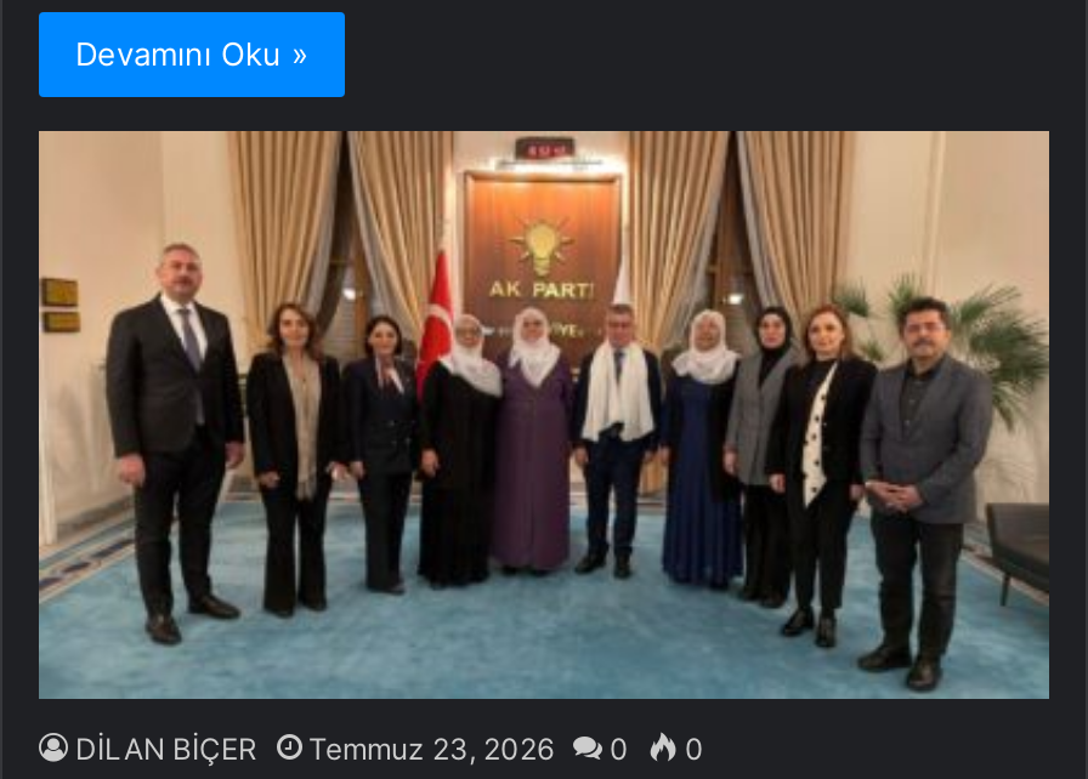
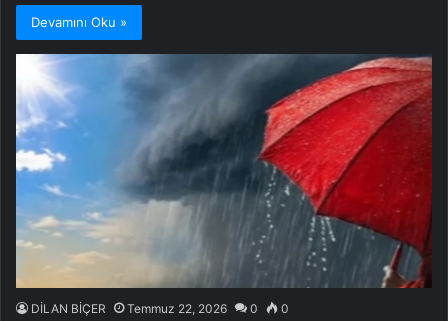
- [image]
- DİLAN BİÇER Temmuz 23, 2026 0 0
+ [image]
+ DİLAN BİÇER Temmuz 22, 2026 0 0
